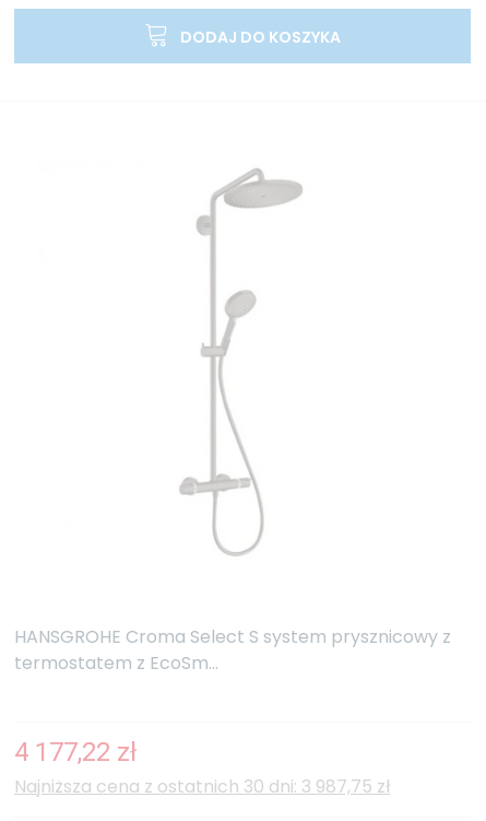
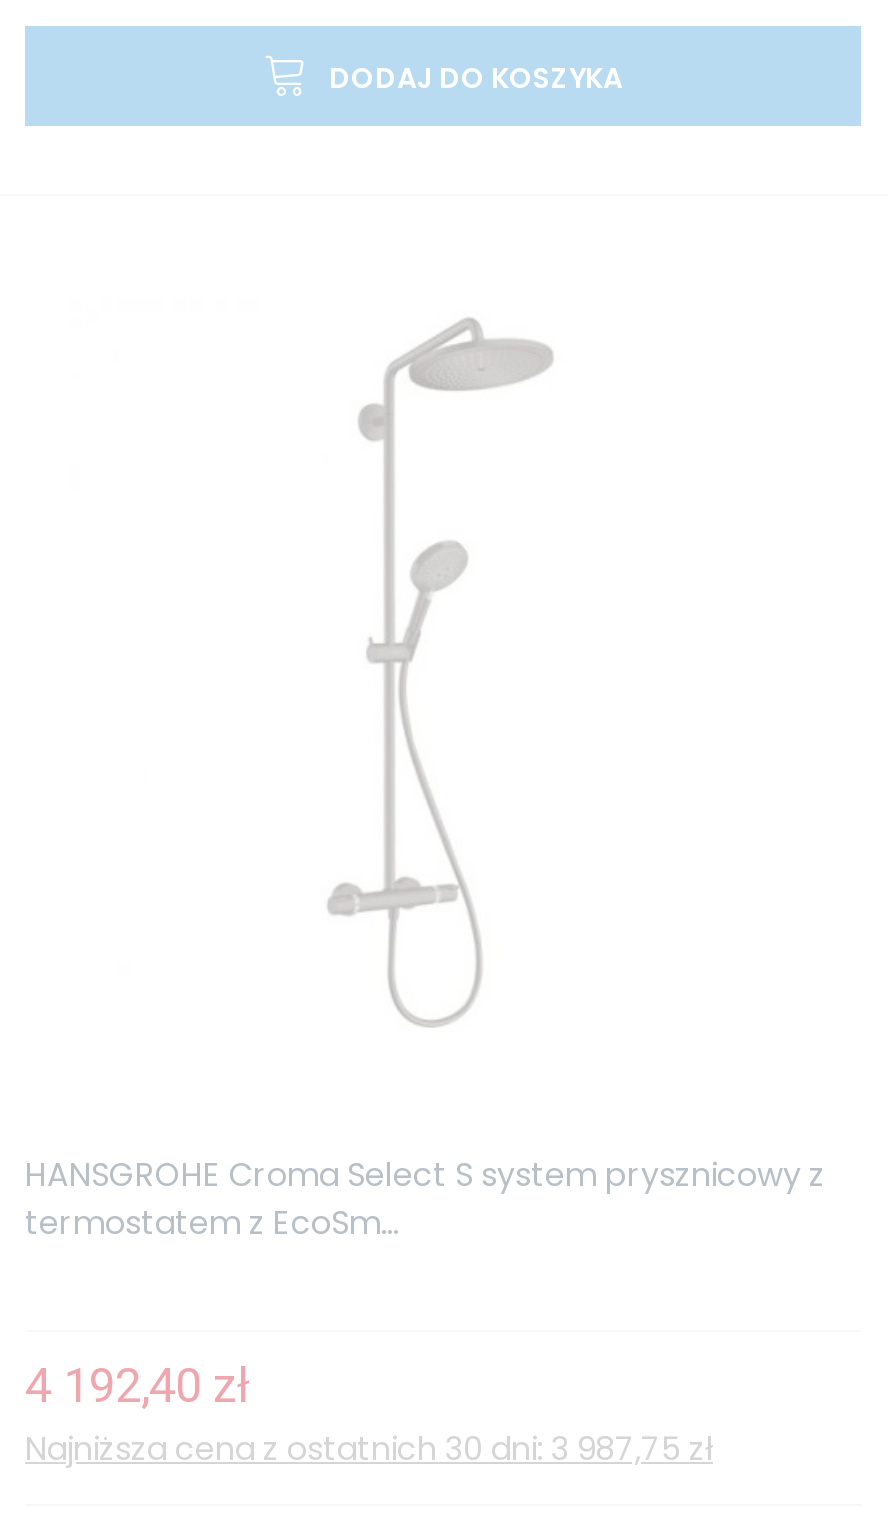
- 4 177,22 zł
+ 4 192,40 zł
